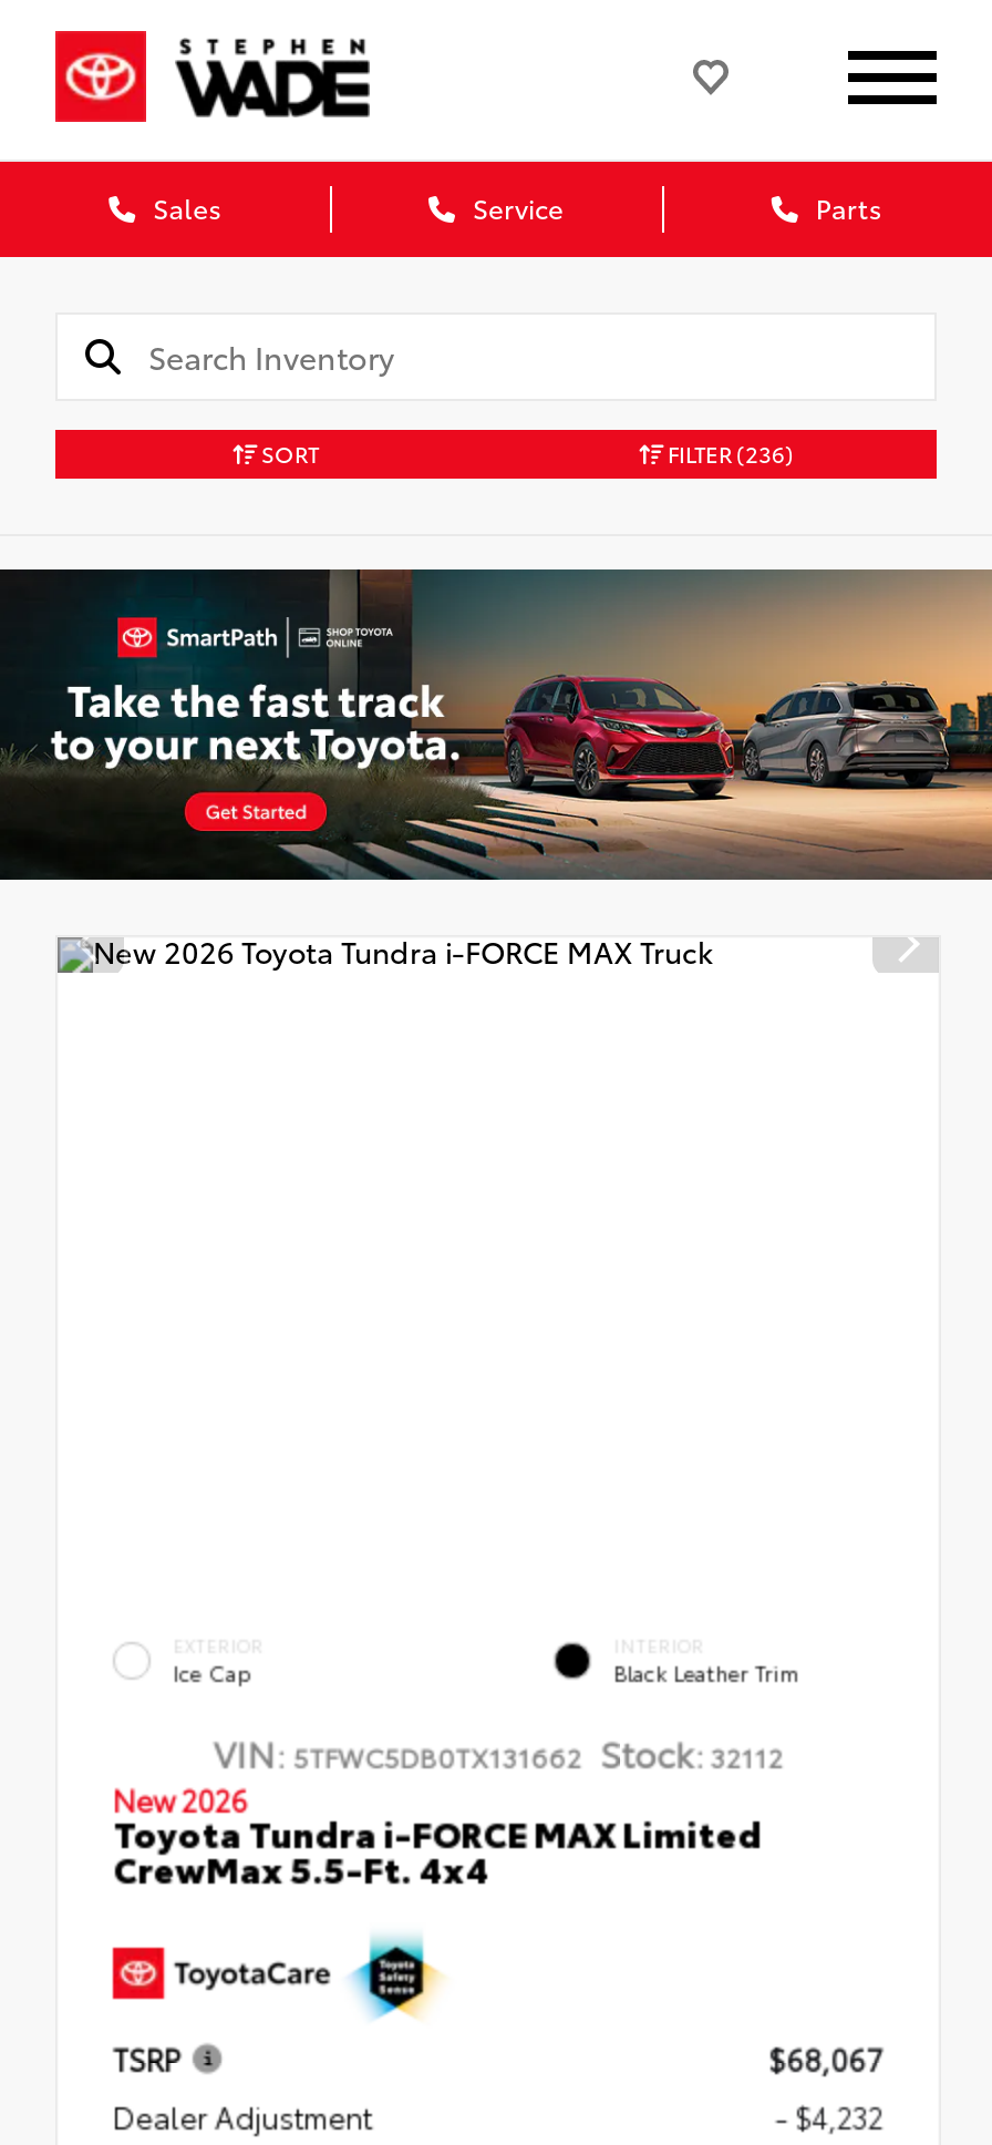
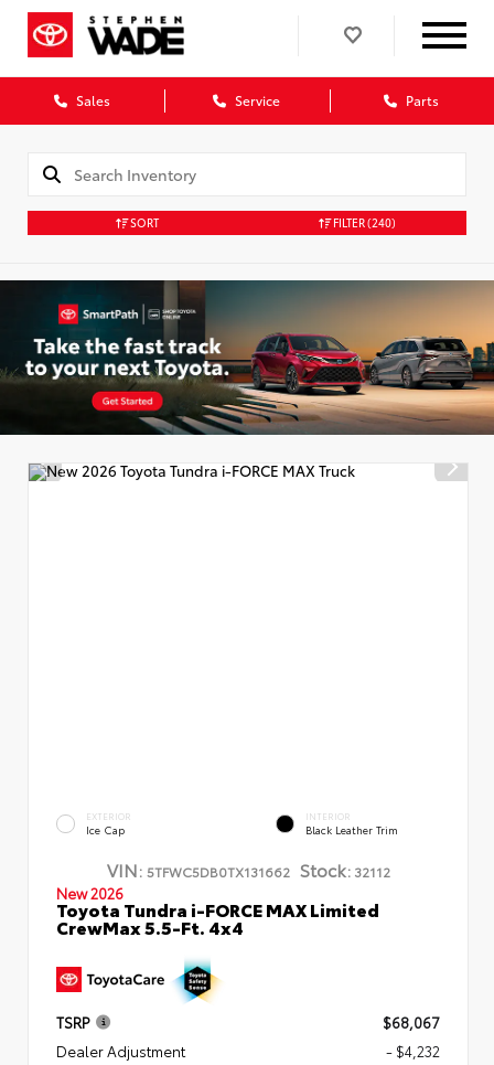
- FILTER (236)
+ FILTER (240)
